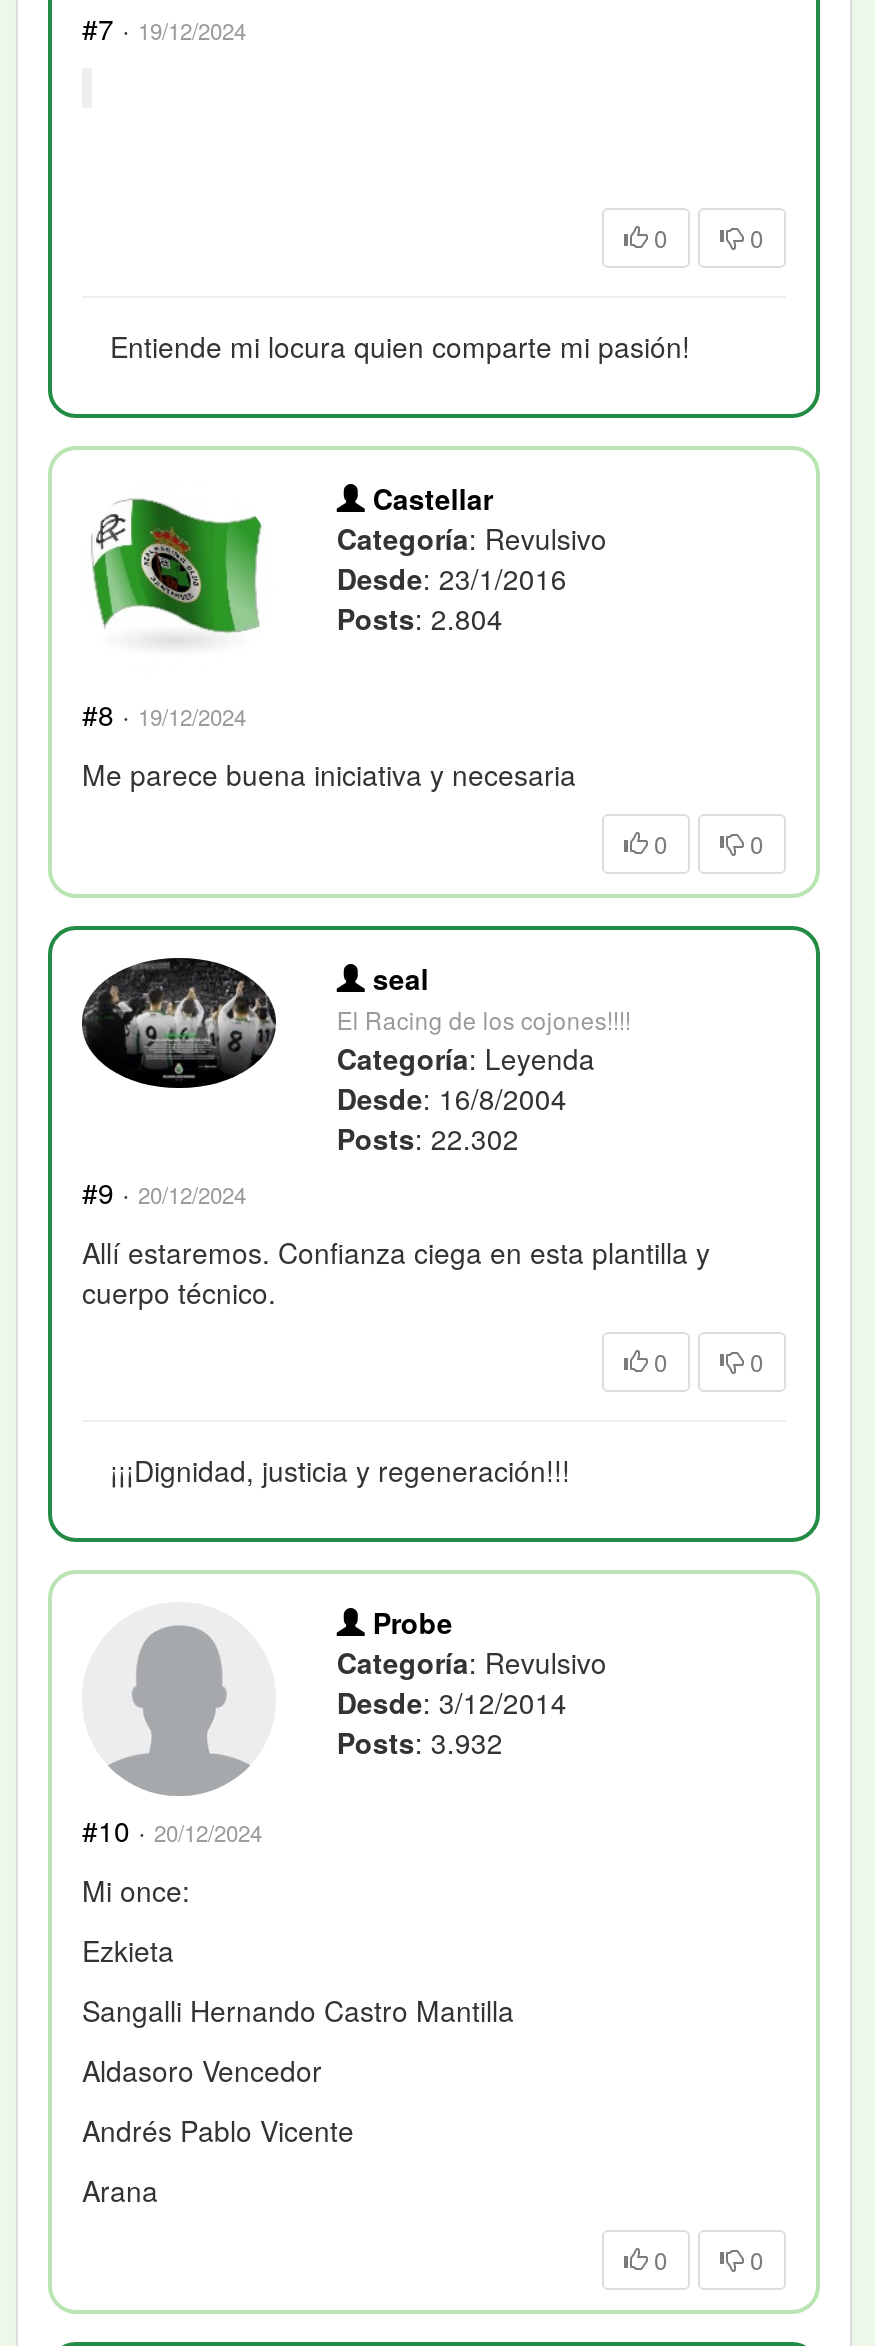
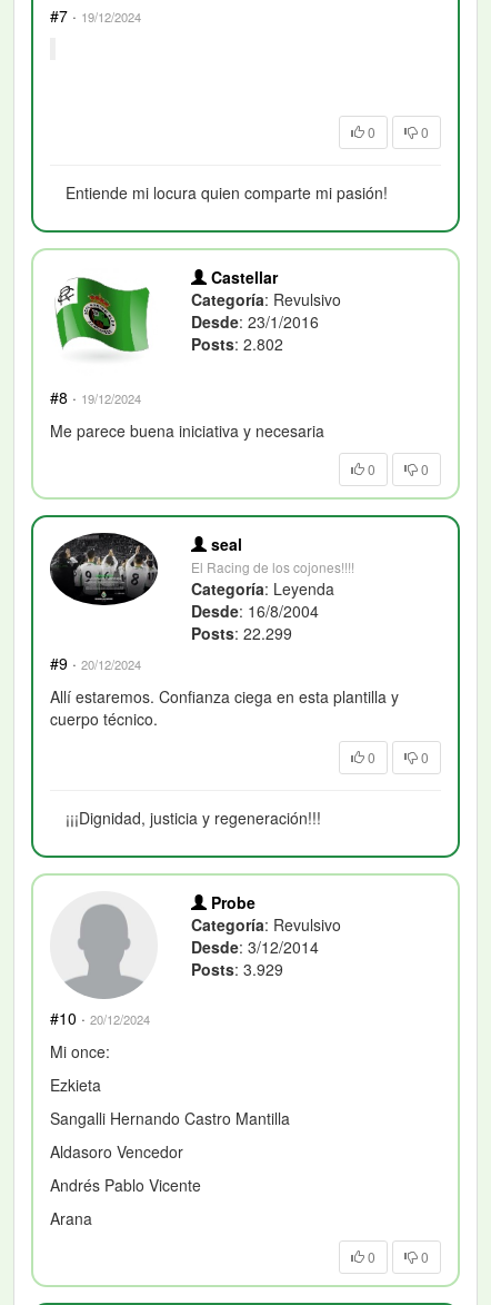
- Posts: 2.804
+ Posts: 2.802

- Posts: 22.302
+ Posts: 22.299

- Posts: 3.932
+ Posts: 3.929
